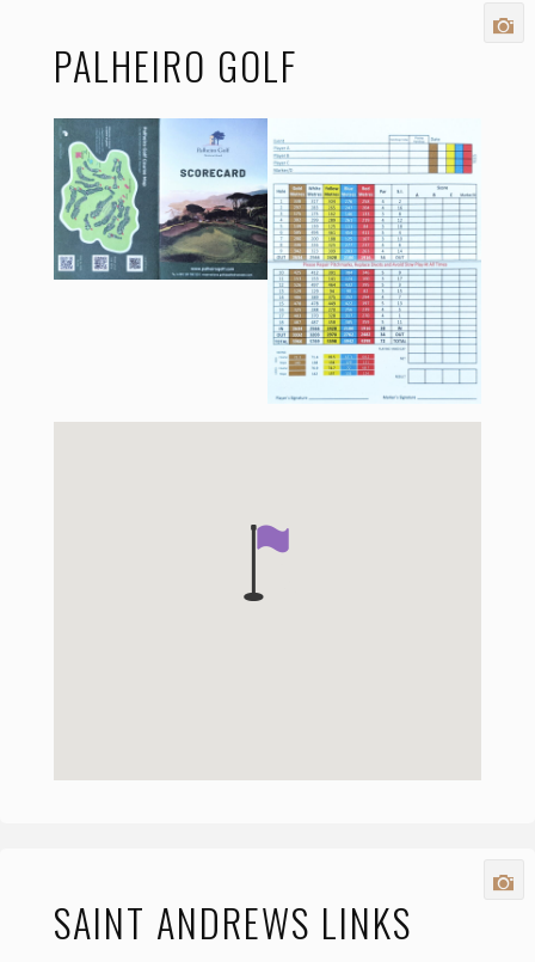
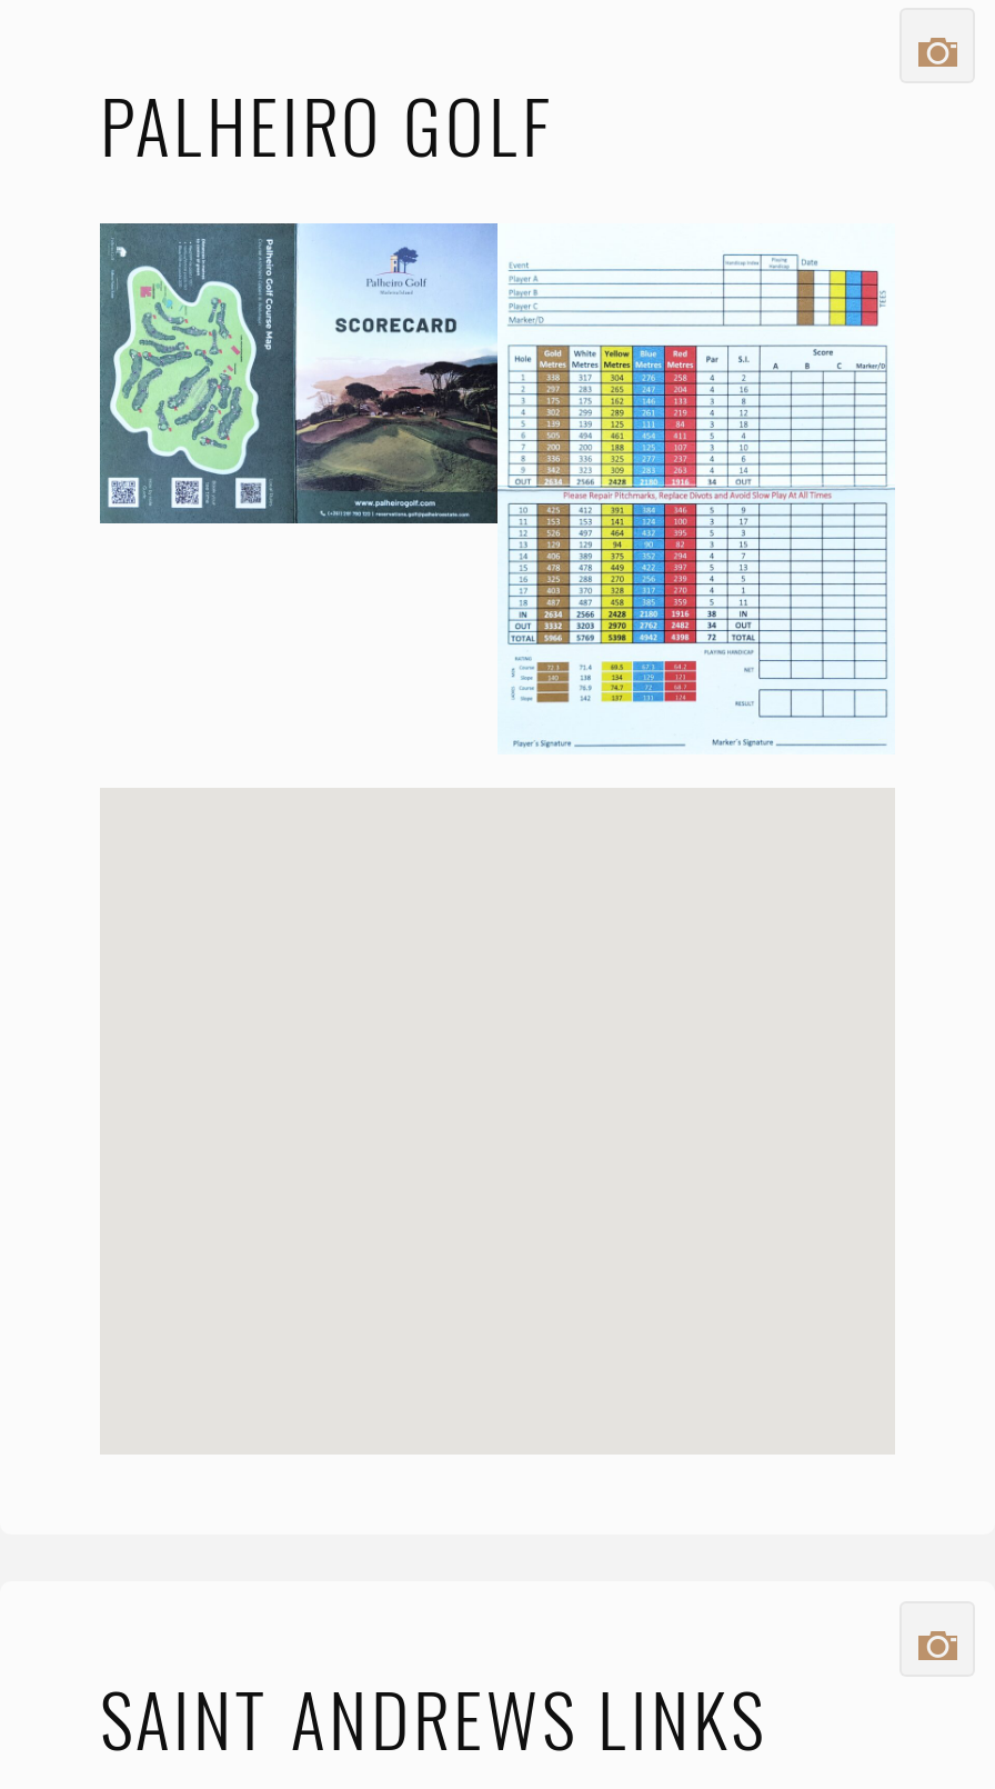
- [image]
